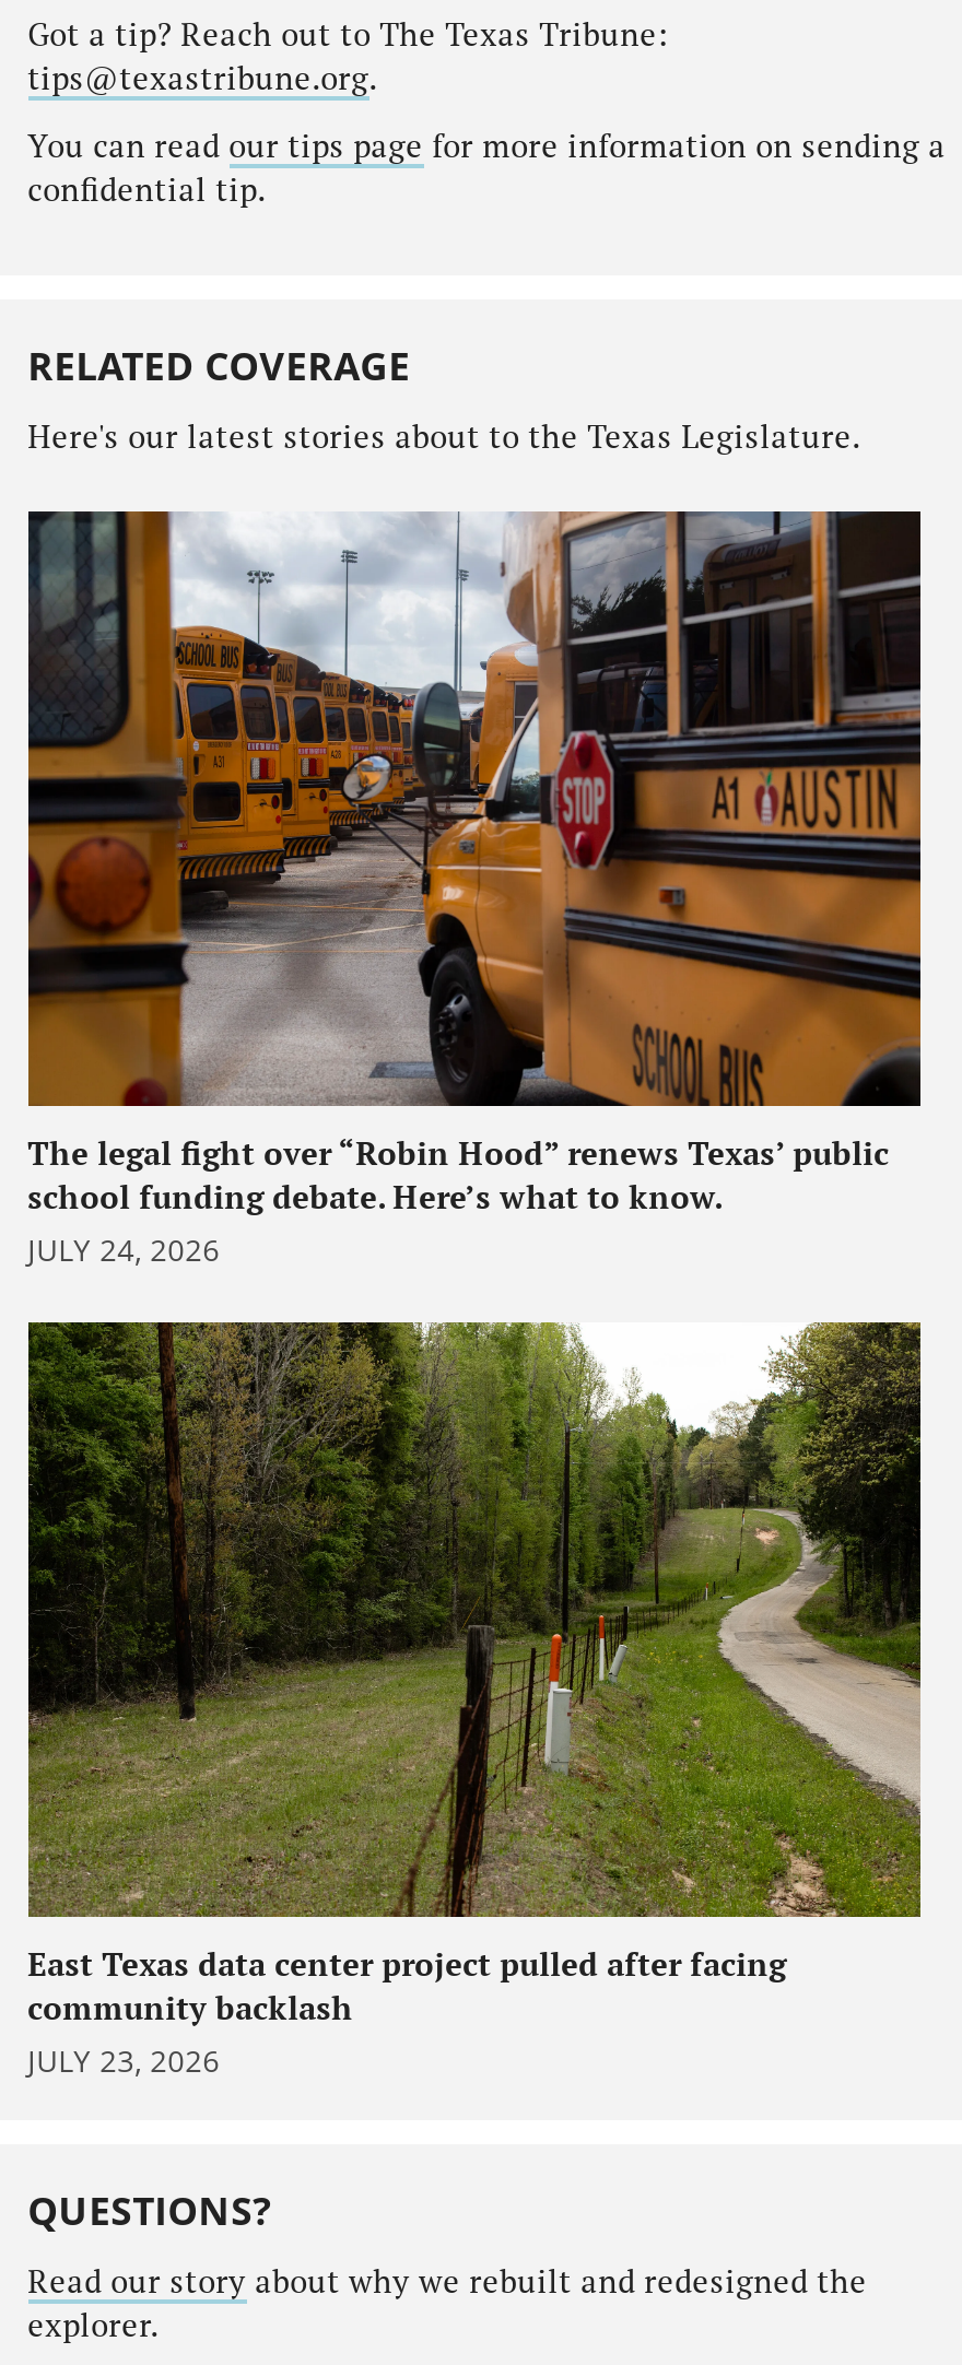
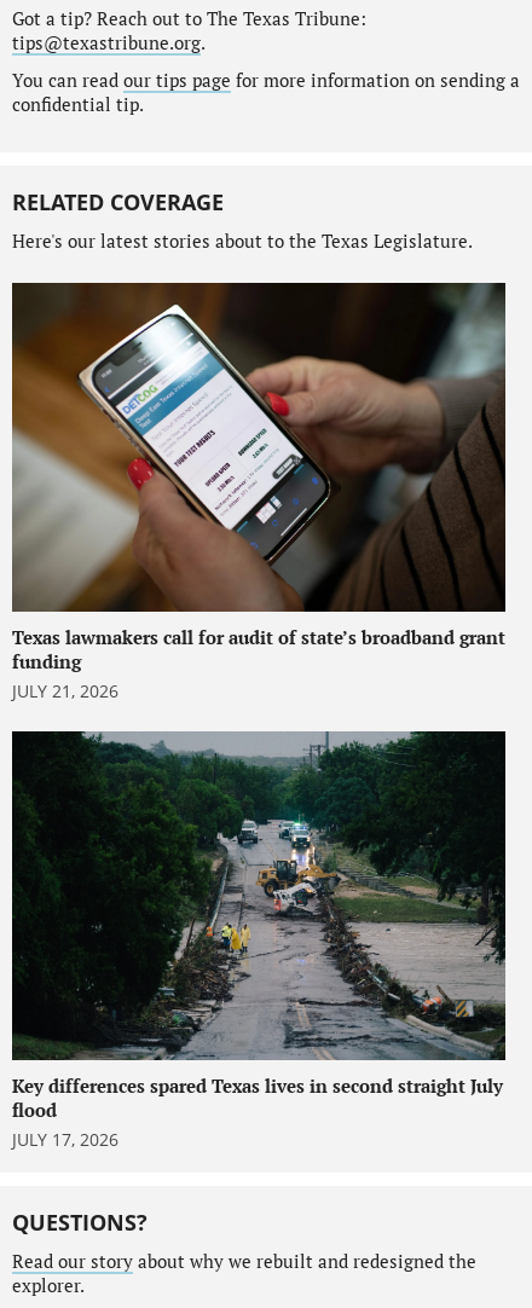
- [image]
- The legal fight over “Robin Hood” renews Texas’ public
- school funding debate. Here’s what to know.
- JULY 24, 2026
+ [image]
+ Texas lawmakers call for audit of state’s broadband grant
+ funding
+ JULY 21, 2026

- [image]
- East Texas data center project pulled after facing
- community backlash
- JULY 23, 2026
+ [image]
+ Key differences spared Texas lives in second straight July
+ flood
+ JULY 17, 2026
